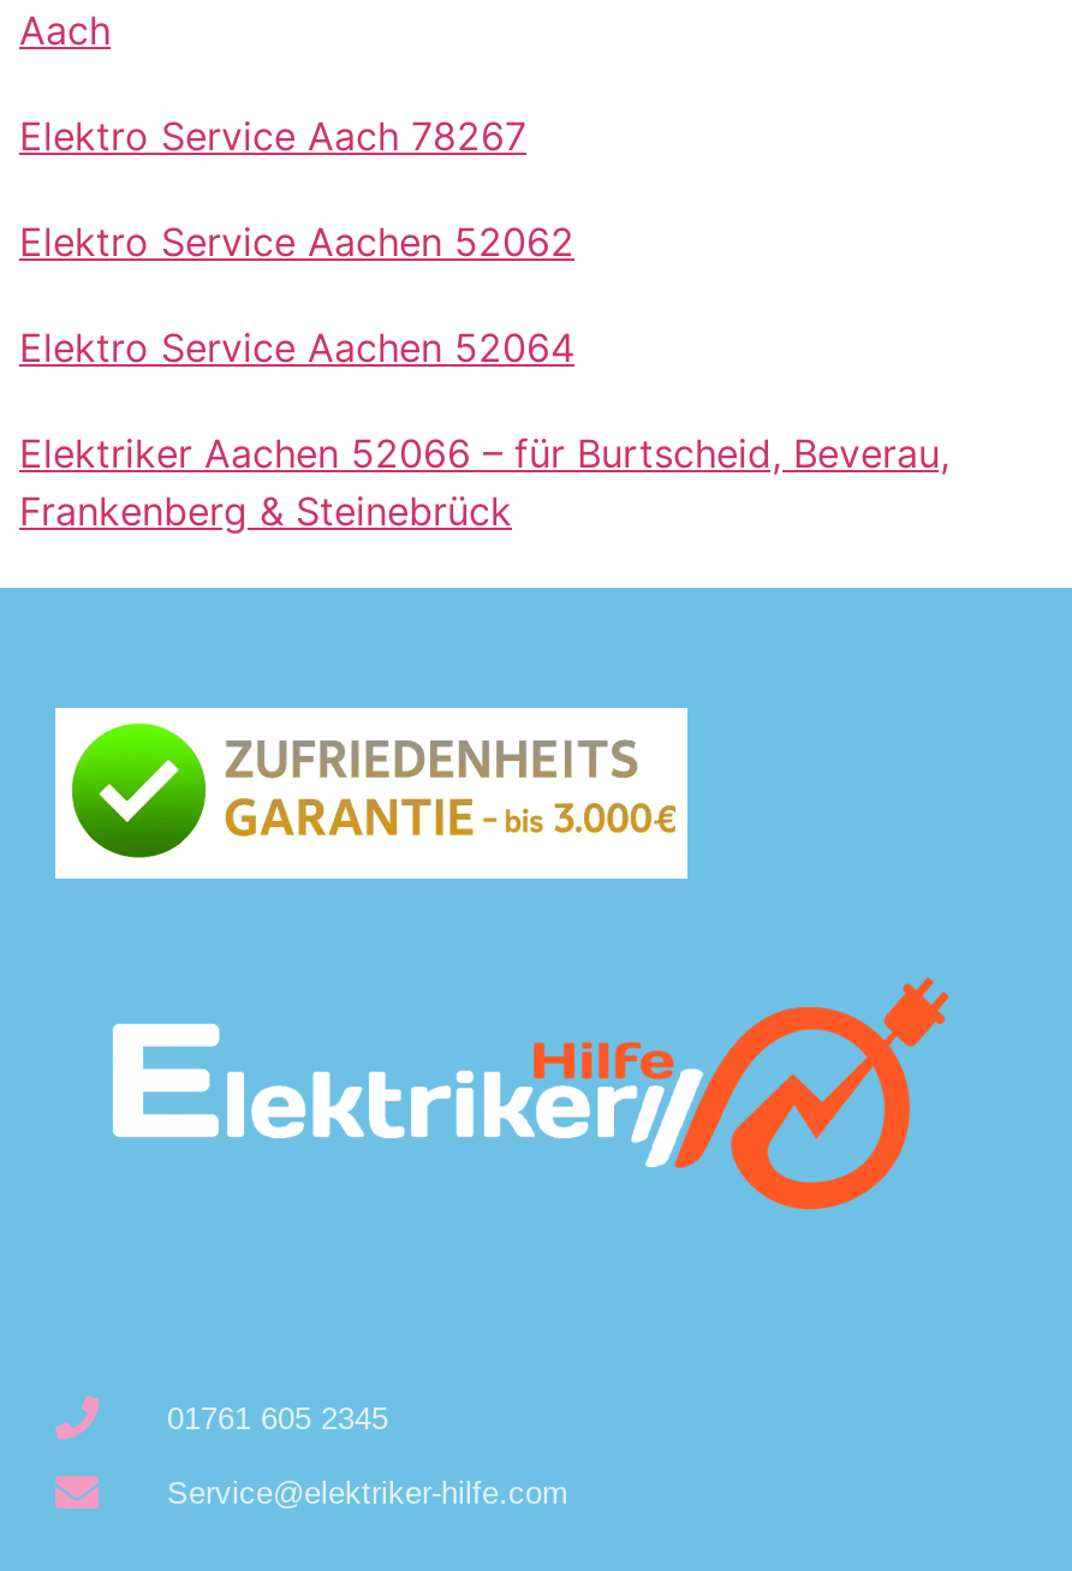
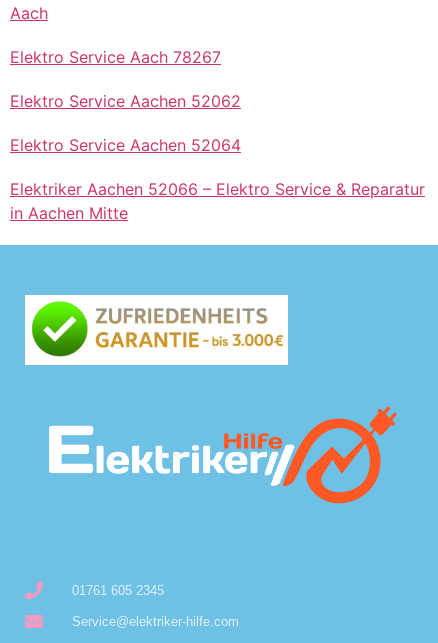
- Elektriker Aachen 52066 – für Burtscheid, Beverau,
- Frankenberg & Steinebrück
+ Elektriker Aachen 52066 – Elektro Service & Reparatur
+ in Aachen Mitte
